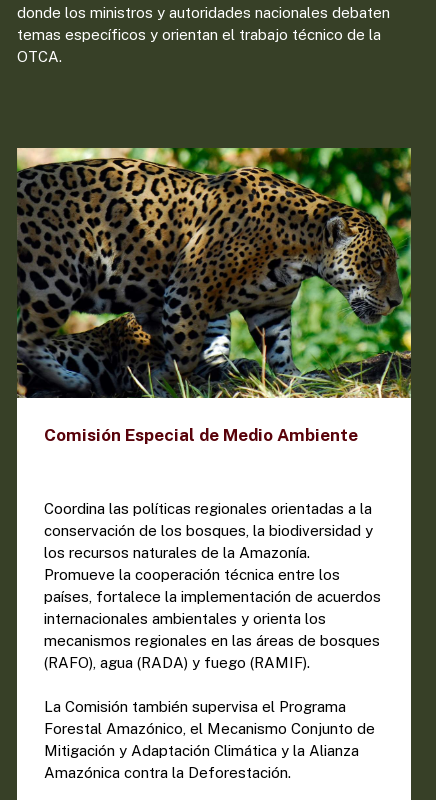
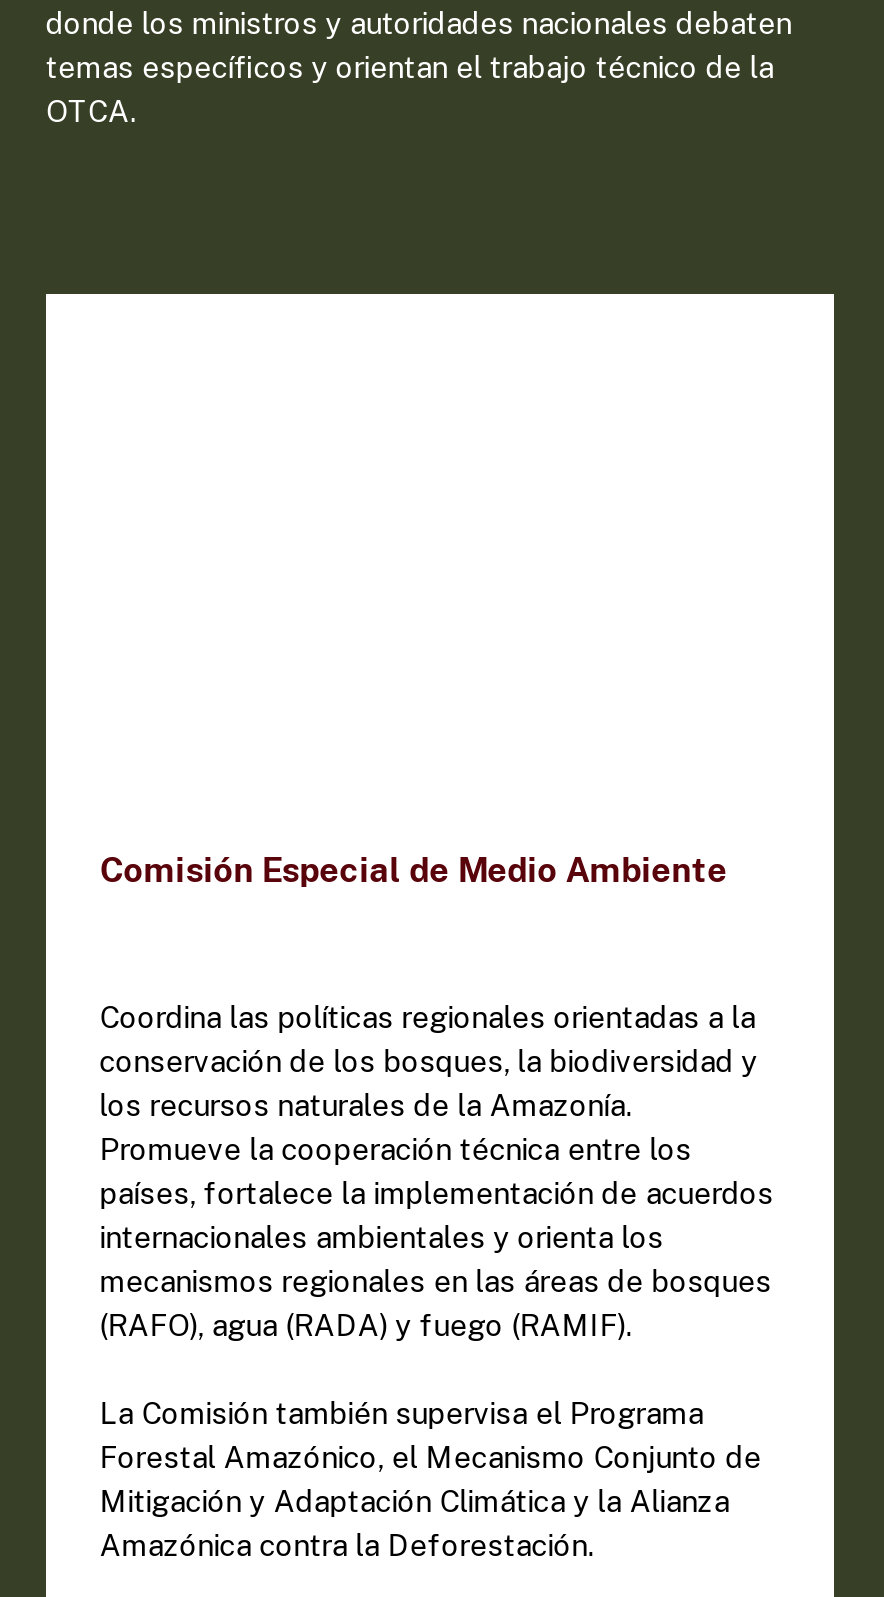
- [image]
